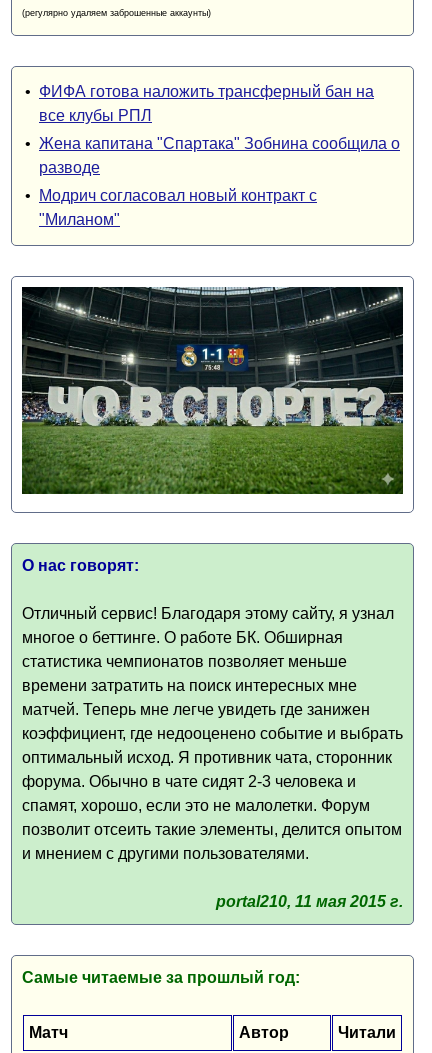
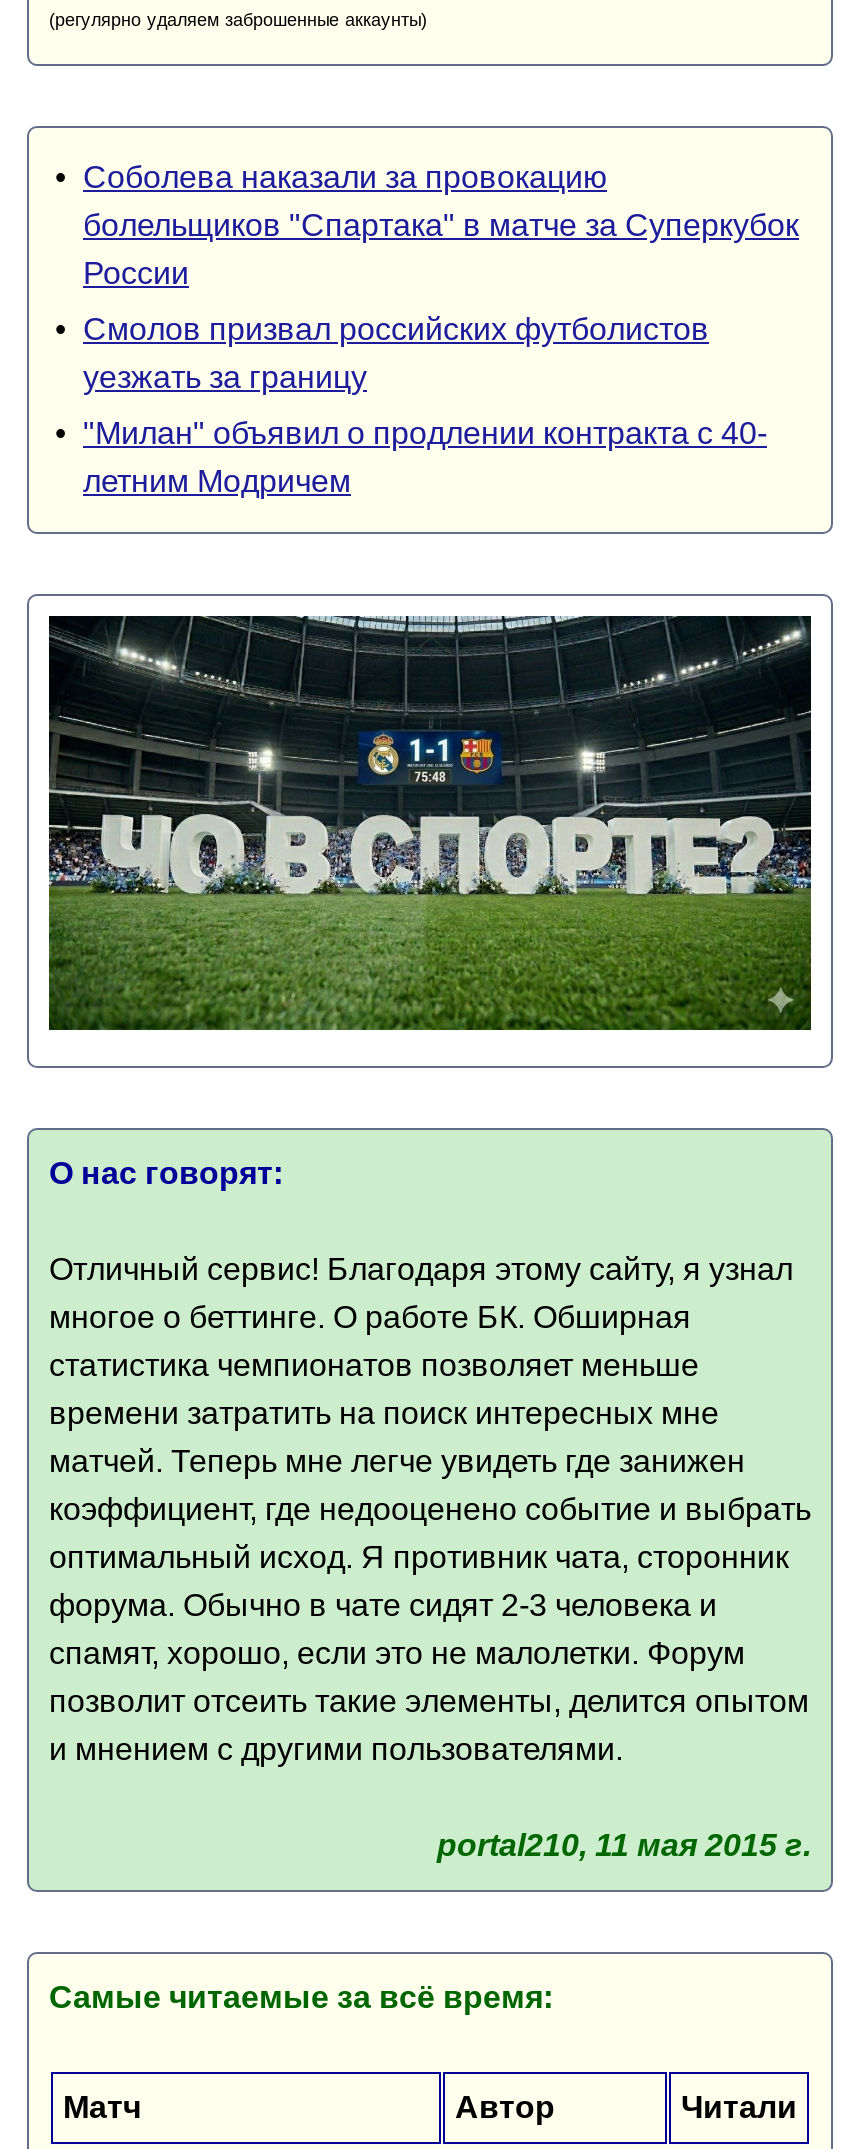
- • ФИФА готова наложить трансферный бан на
- все клубы РПЛ
+ • Соболева наказали за провокацию
+ болельщиков "Спартака" в матче за Суперкубок
+ России

- • Жена капитана "Спартака" Зобнина сообщила о
- разводе
+ • Смолов призвал российских футболистов
+ уезжать за границу

- • Модрич согласовал новый контракт с
- "Миланом"
+ • "Милан" объявил о продлении контракта с 40-
+ летним Модричем

- Самые читаемые за прошлый год:
+ Самые читаемые за всё время:
